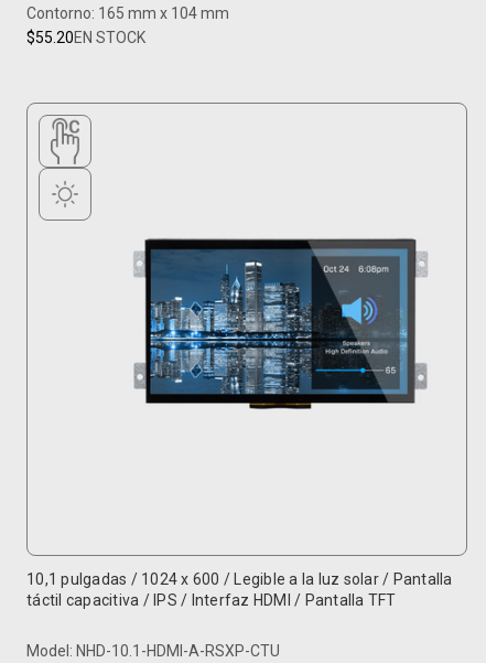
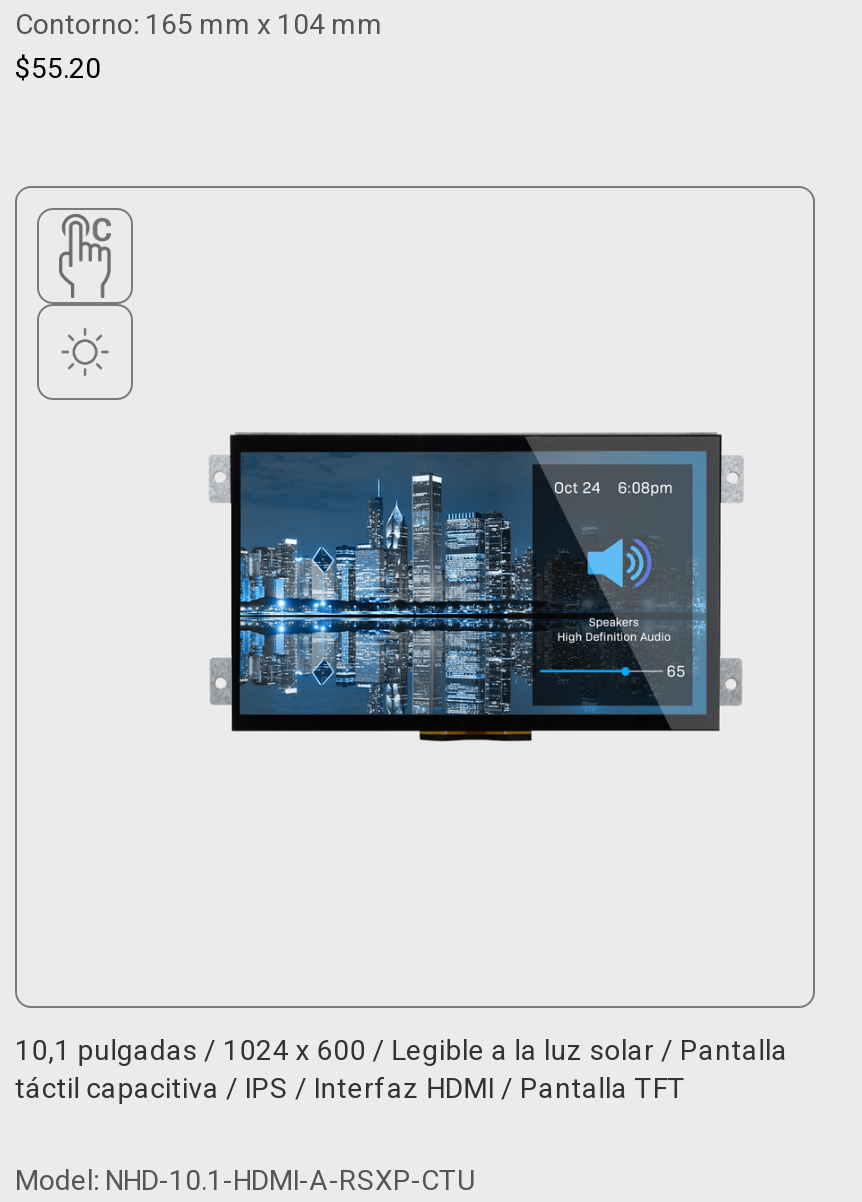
- $55.20EN STOCK
+ $55.20
